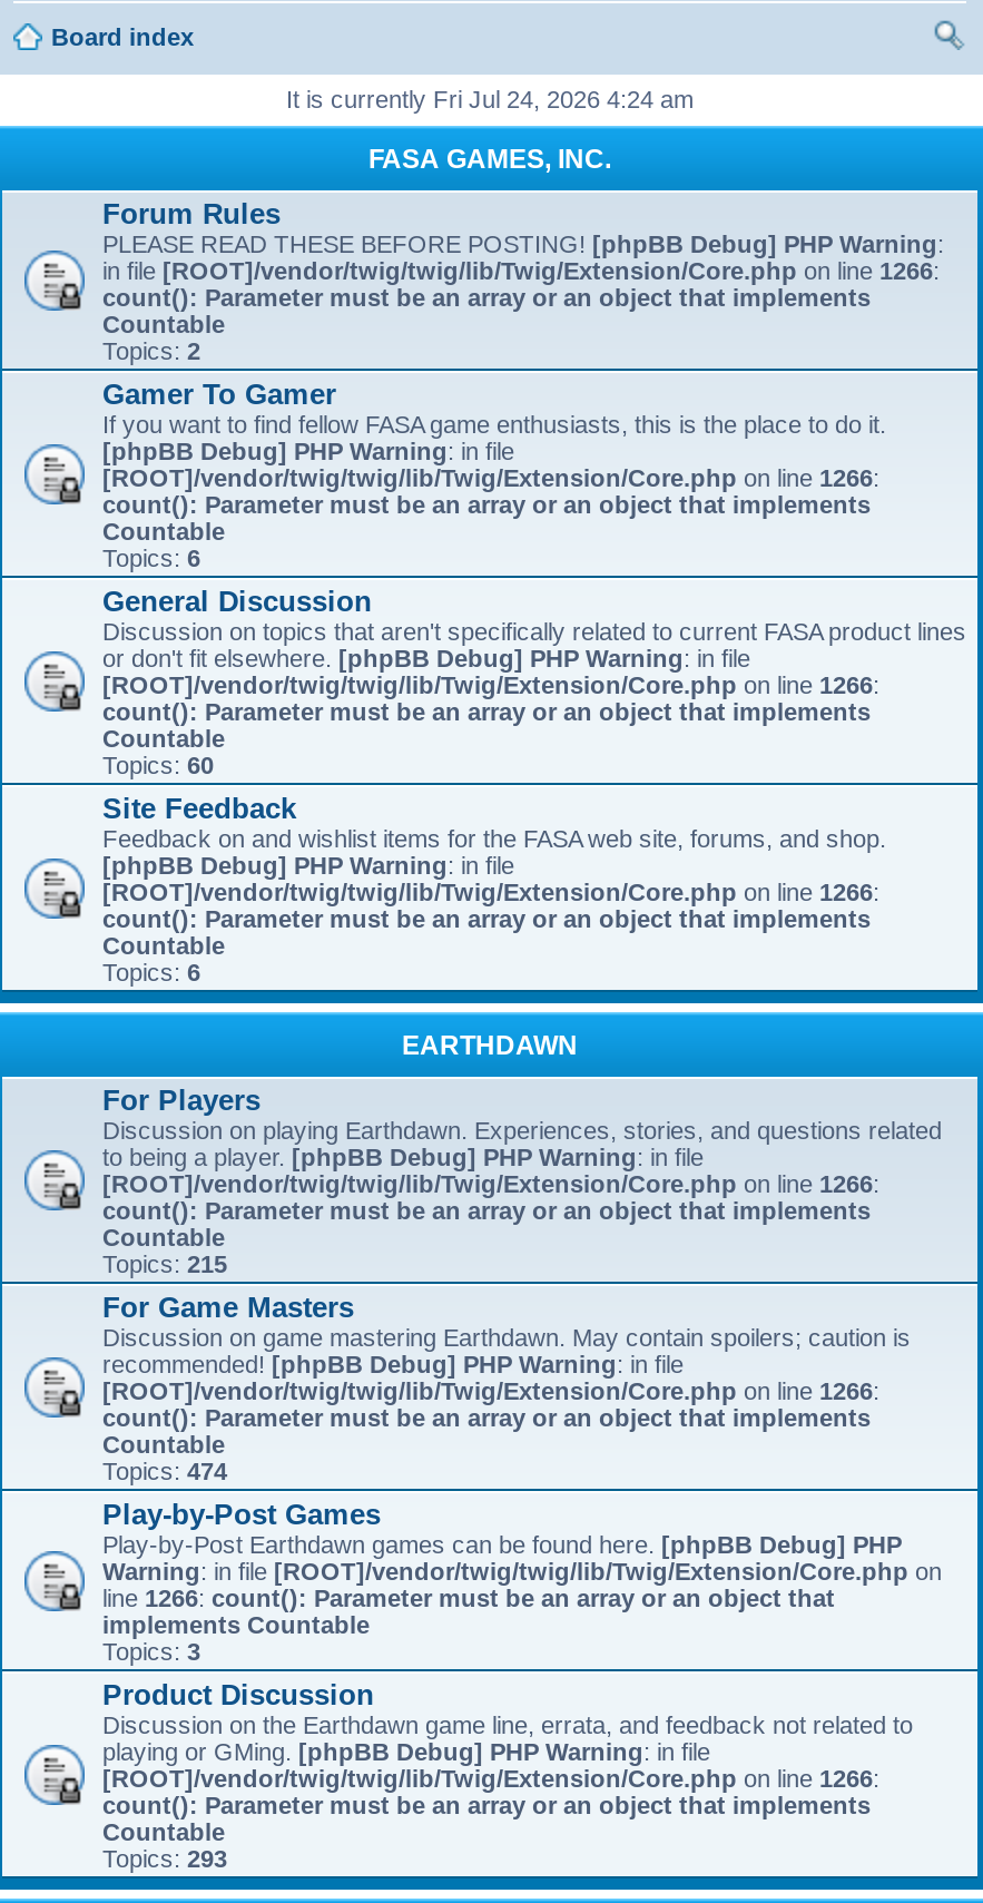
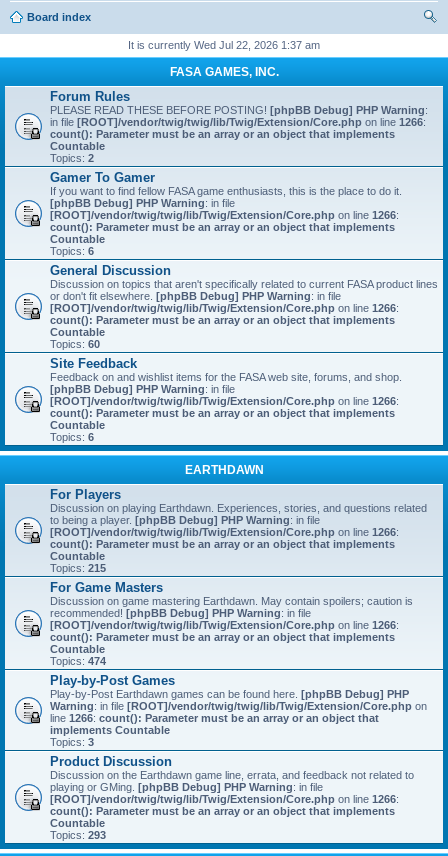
- It is currently Fri Jul 24, 2026 4:24 am
+ It is currently Wed Jul 22, 2026 1:37 am
